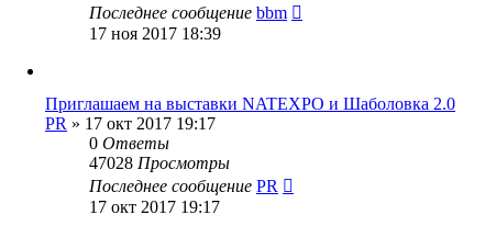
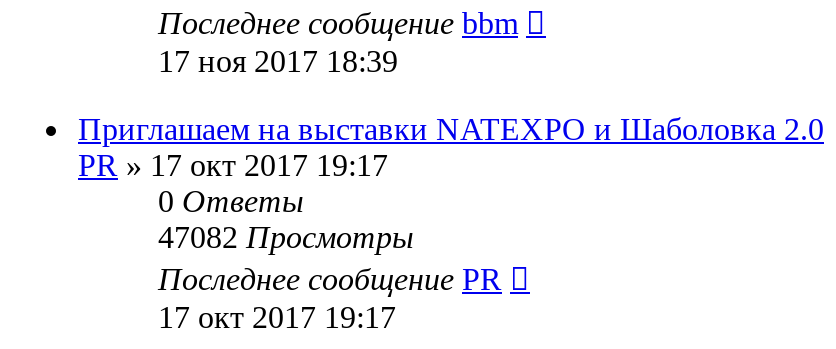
- 47028 Просмотры
+ 47082 Просмотры
